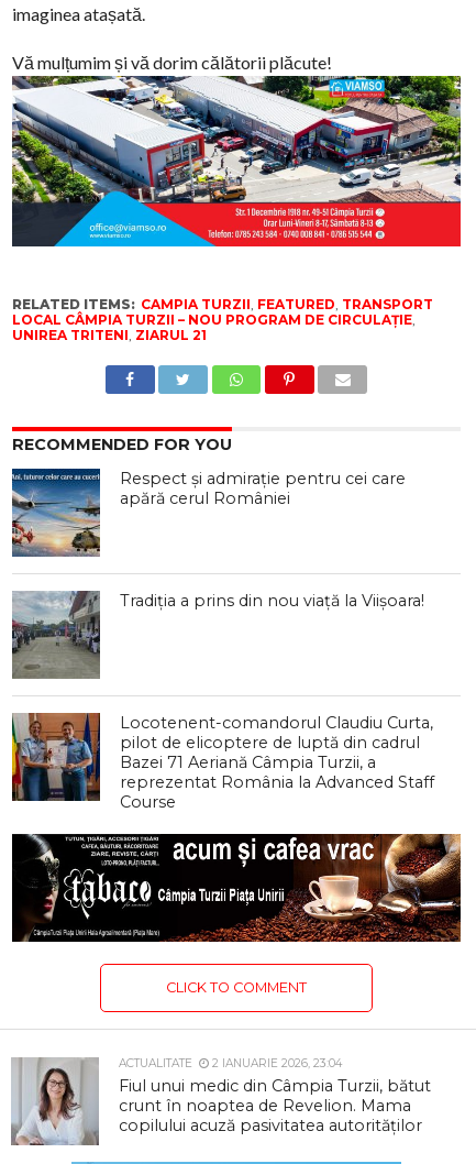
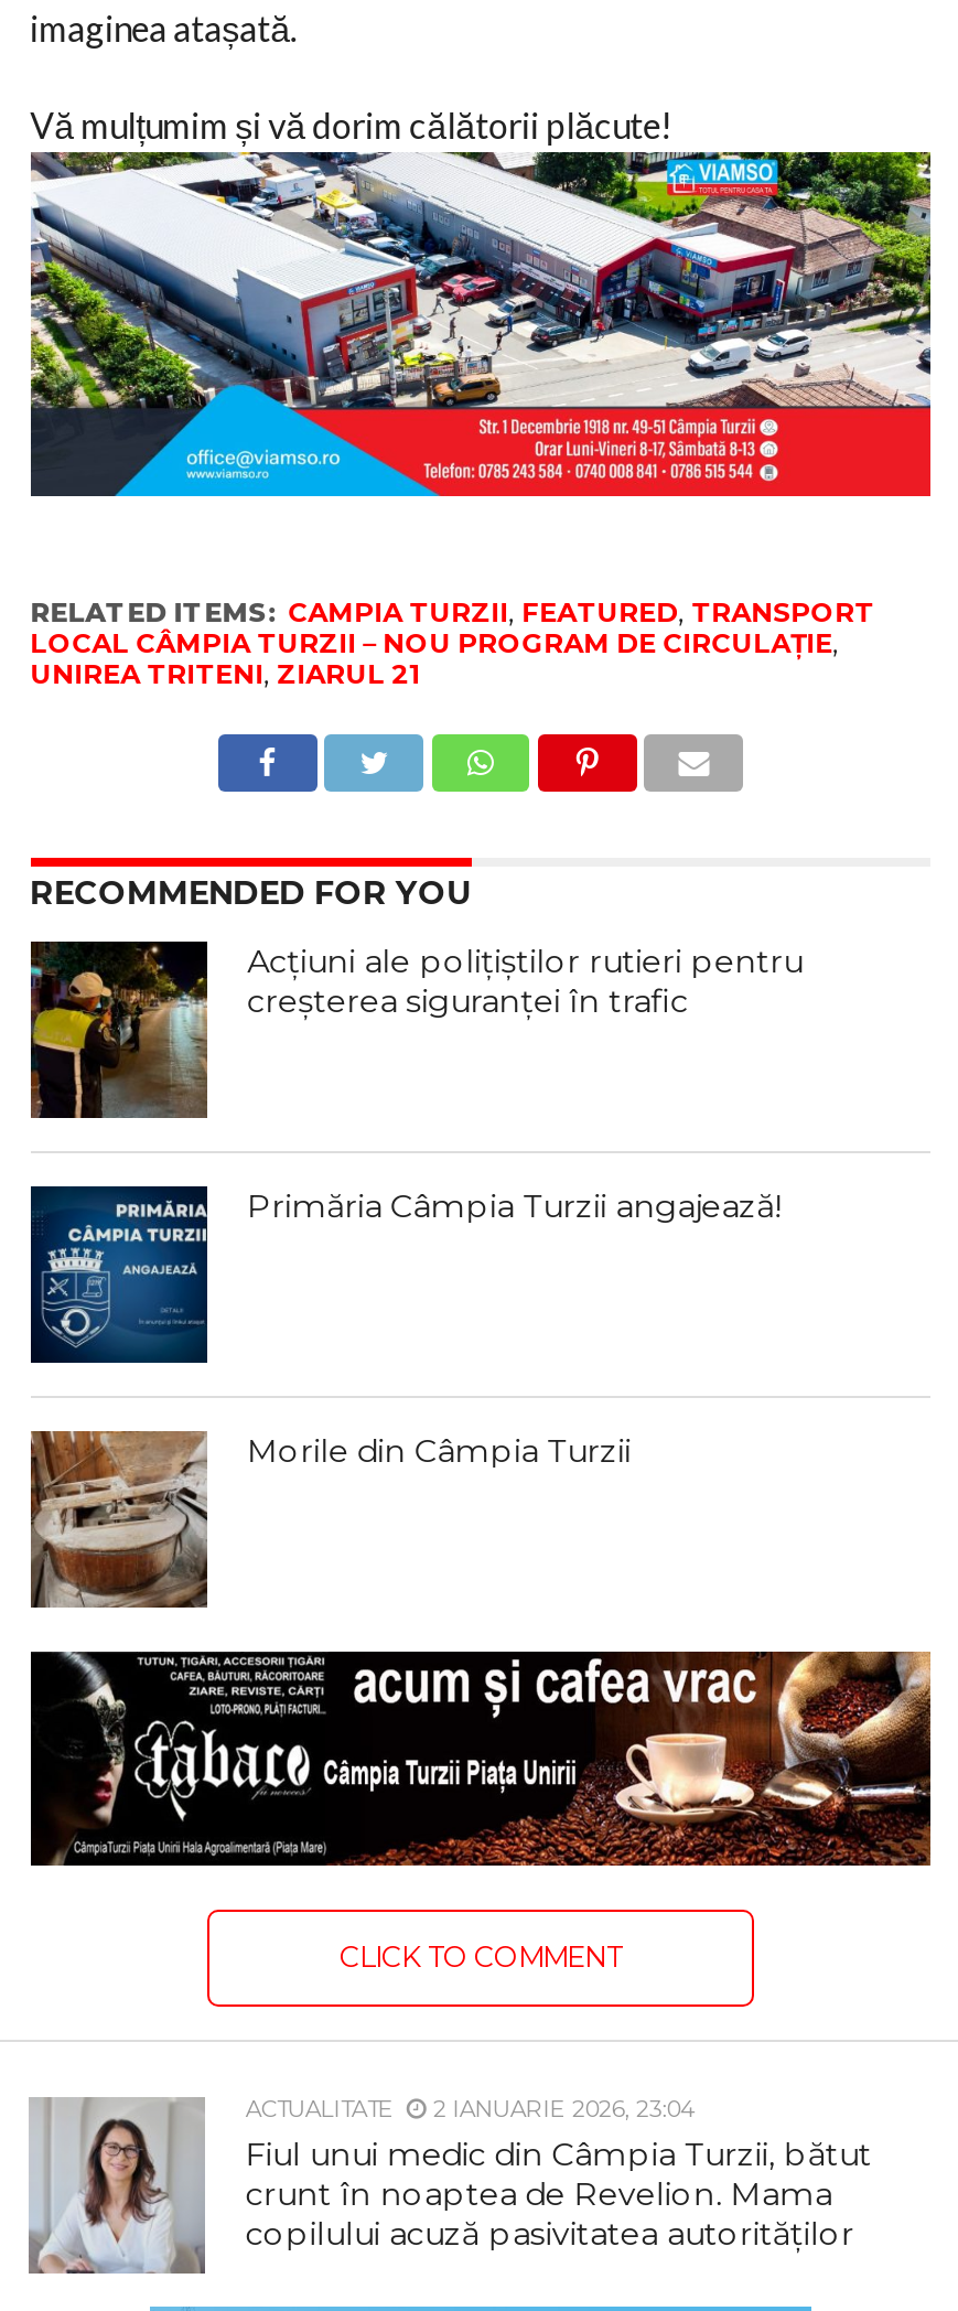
- [image]
- Respect și admirație pentru cei care
- apără cerul României
+ [image]
+ Acțiuni ale polițiștilor rutieri pentru
+ creșterea siguranței în trafic

- [image]
- Tradiția a prins din nou viață la Viișoara!
+ [image]
+ Primăria Câmpia Turzii angajează!

- [image]
- Locotenent-comandorul Claudiu Curta,
- pilot de elicoptere de luptă din cadrul
- Bazei 71 Aeriană Câmpia Turzii, a
- reprezentat România la Advanced Staff
- Course
+ [image]
+ Morile din Câmpia Turzii
